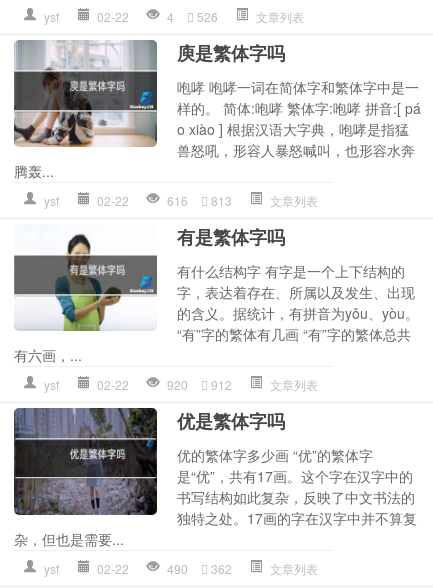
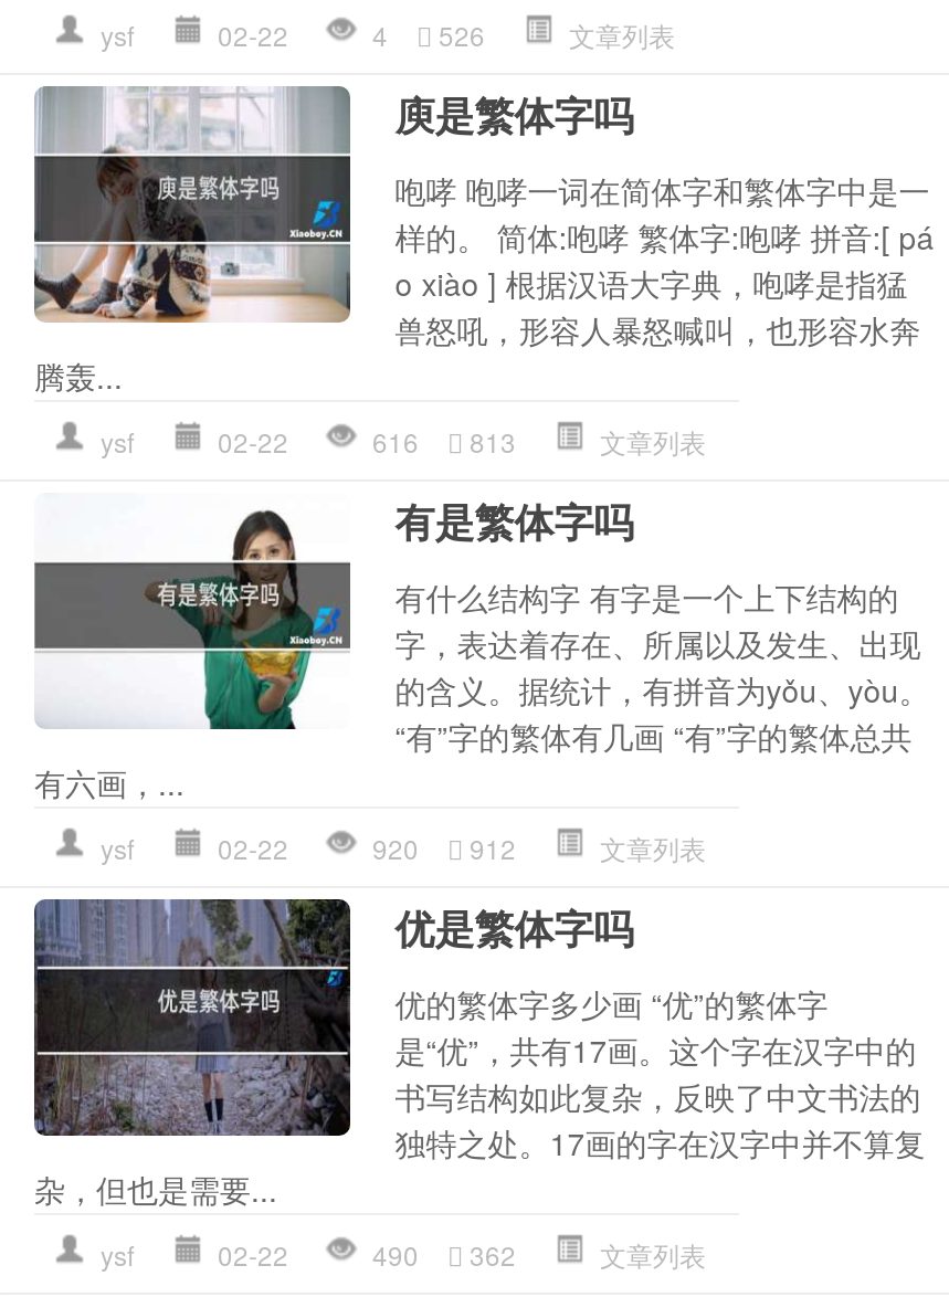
- [image]
+ [image]
